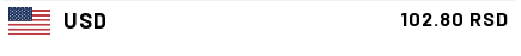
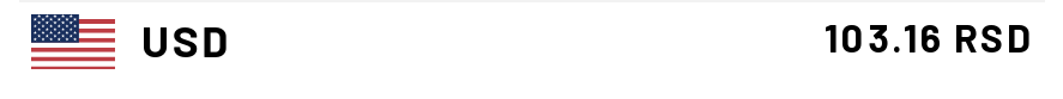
- 102.80 RSD
+ 103.16 RSD
